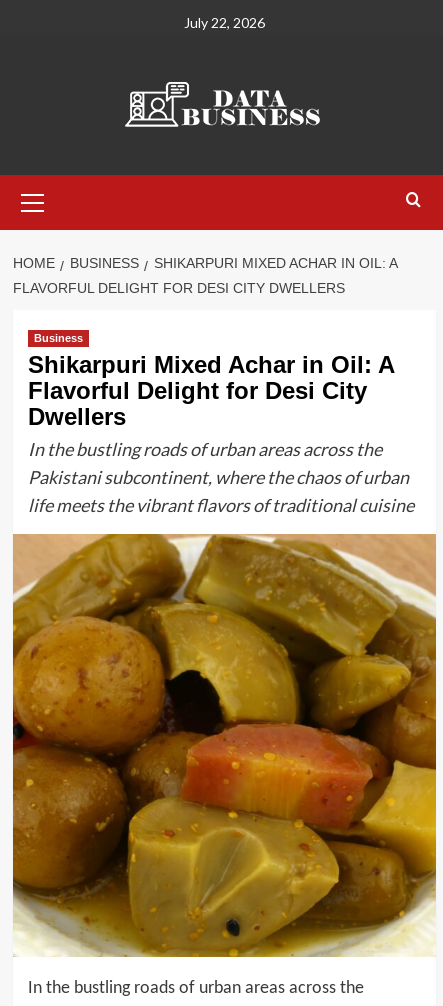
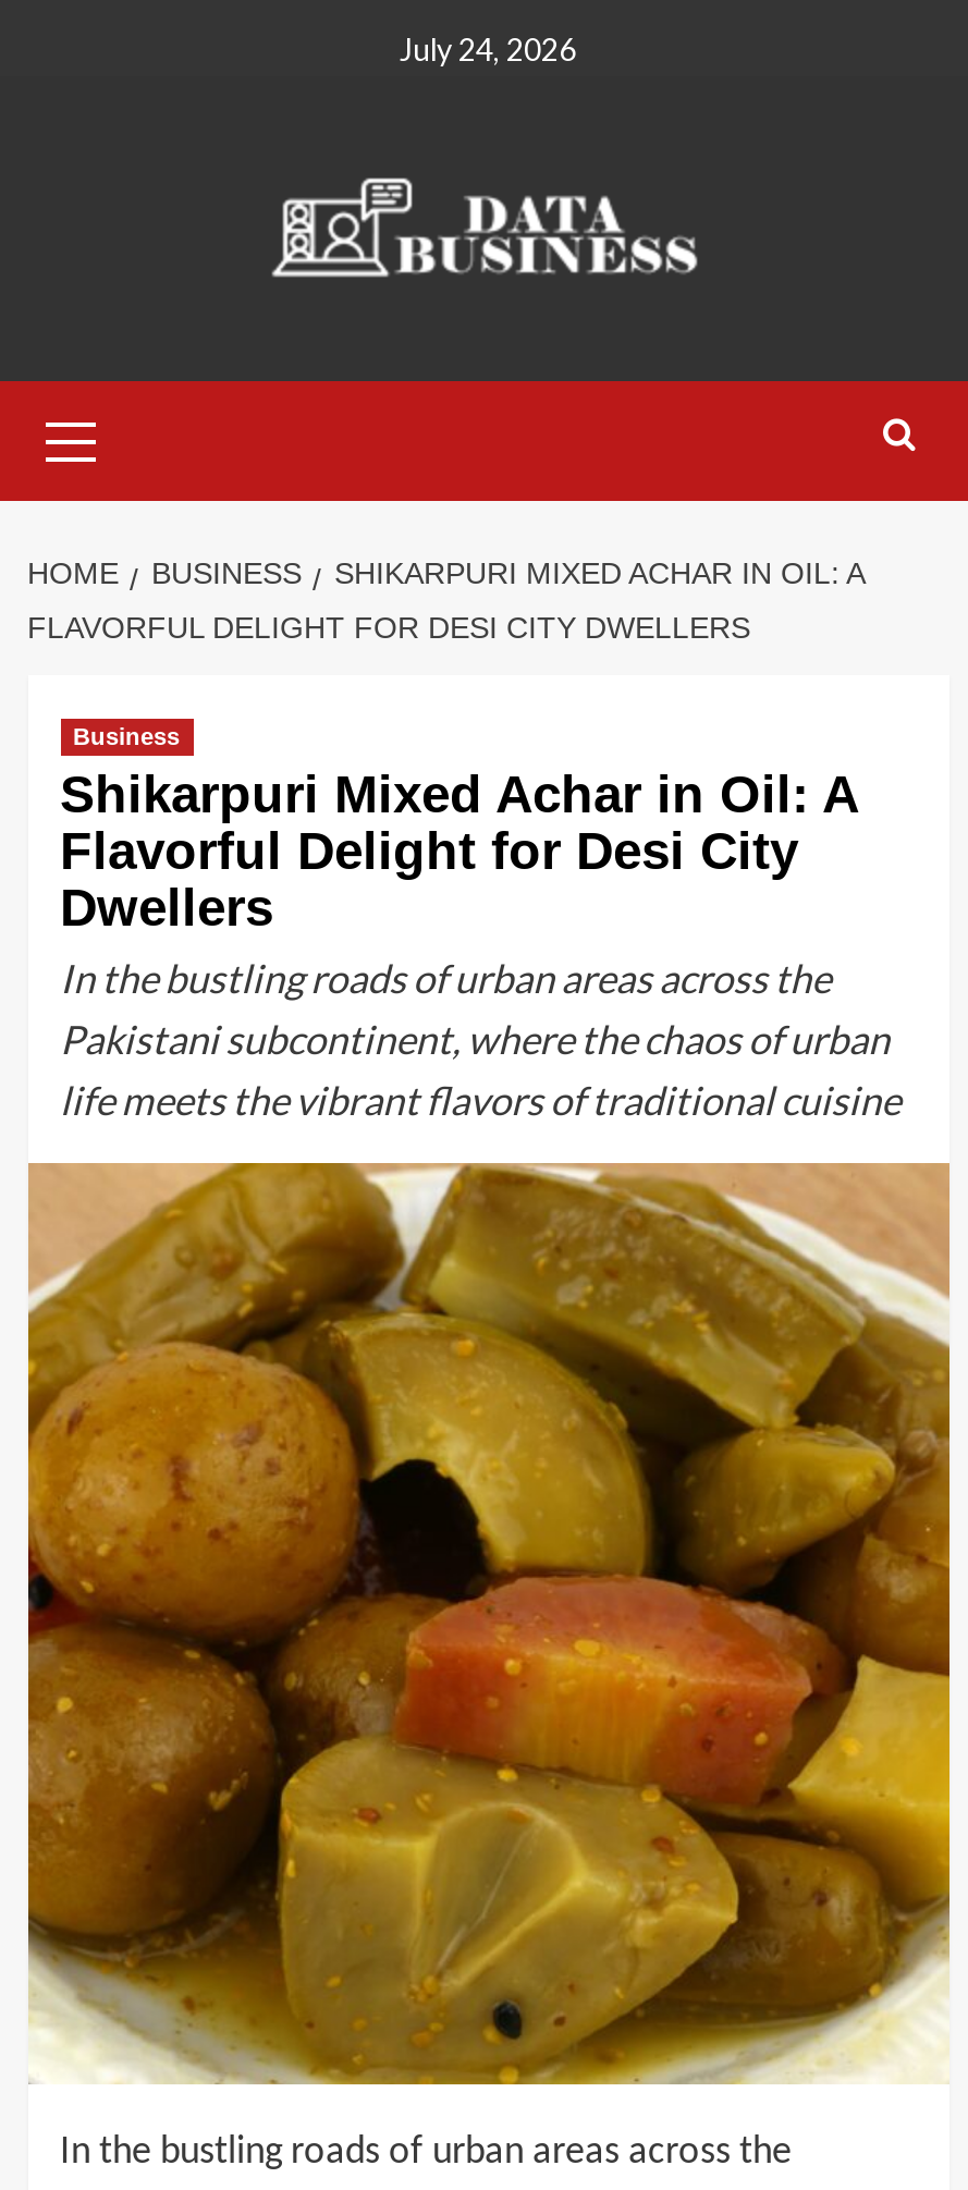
- July 22, 2026
+ July 24, 2026
